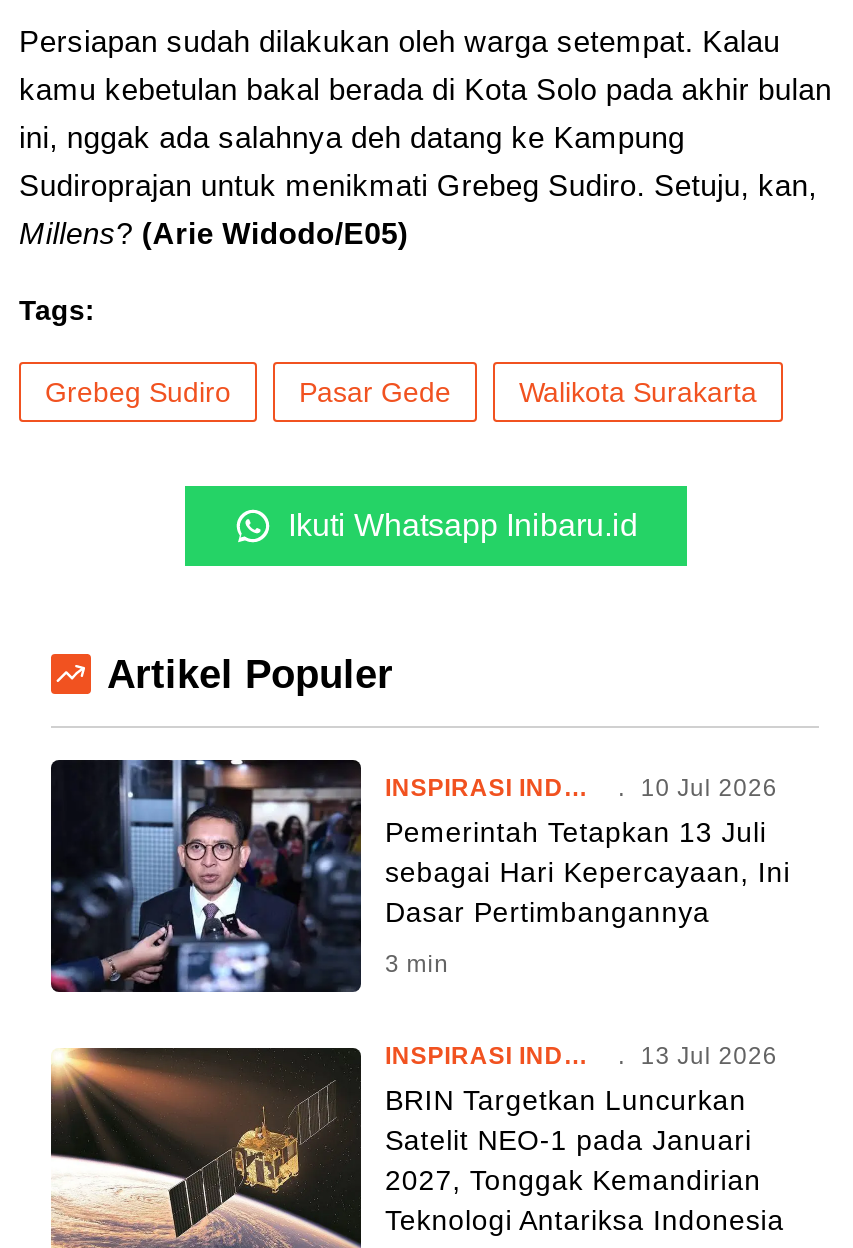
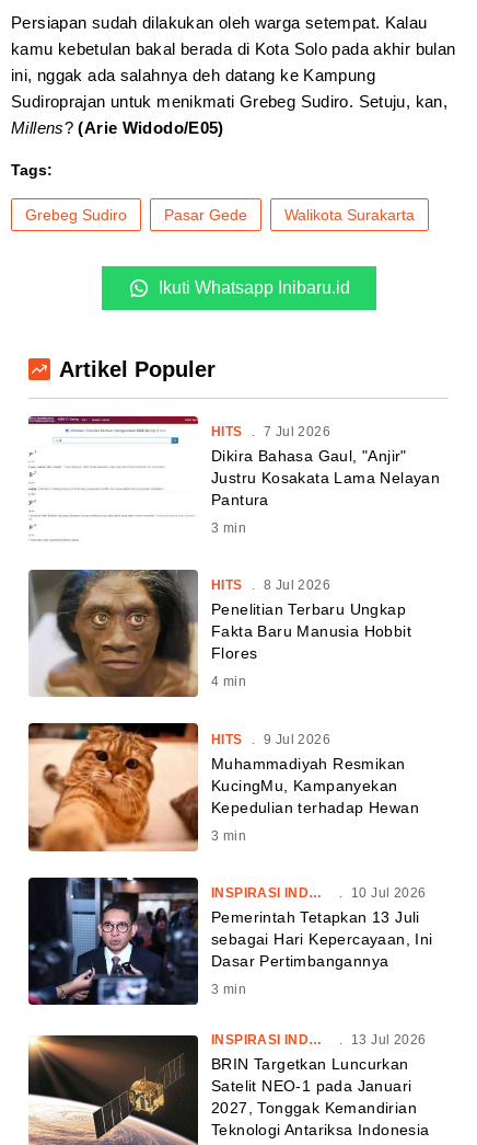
+ [image]
+ HITS . 7 Jul 2026
+ Dikira Bahasa Gaul, "Anjir"
+ Justru Kosakata Lama Nelayan
+ Pantura
+ 3 min

+ [image]
+ HITS . 8 Jul 2026
+ Penelitian Terbaru Ungkap
+ Fakta Baru Manusia Hobbit
+ Flores
+ 4 min

+ [image]
+ HITS . 9 Jul 2026
+ Muhammadiyah Resmikan
+ KucingMu, Kampanyekan
+ Kepedulian terhadap Hewan
+ 3 min
